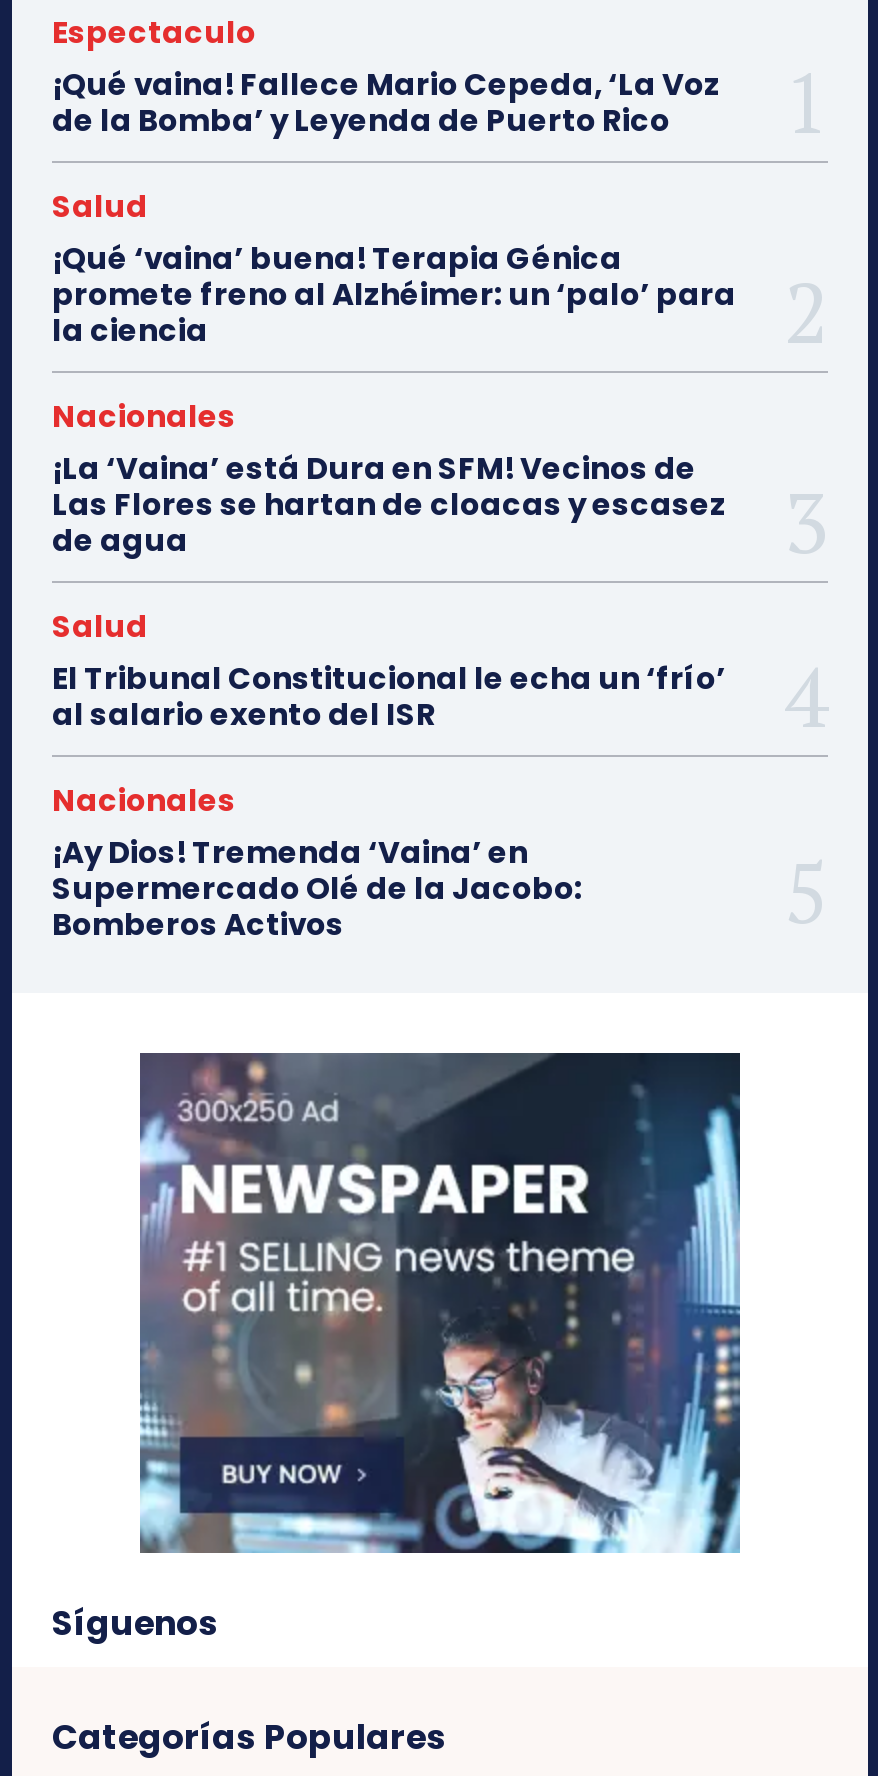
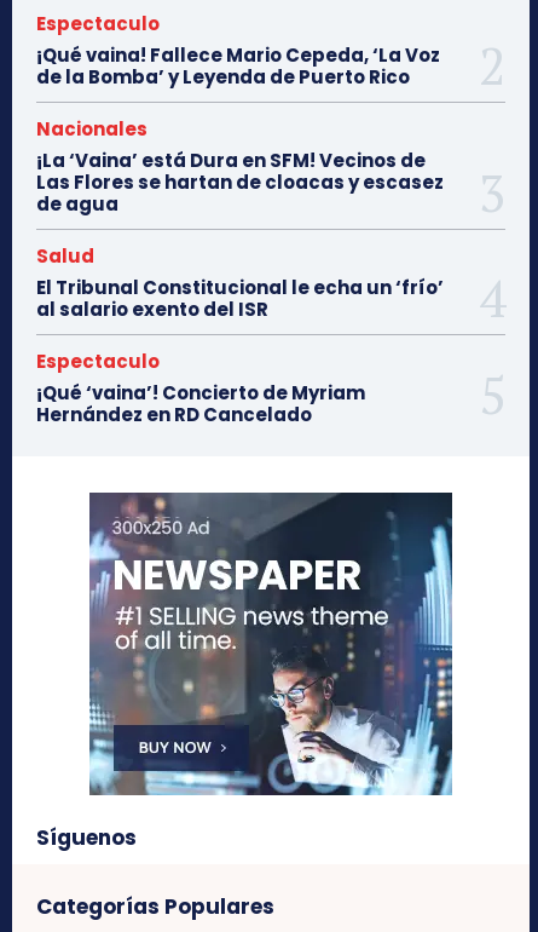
- Salud
- ¡Qué ‘vaina’ buena! Terapia Génica
- promete freno al Alzhéimer: un ‘palo’ para
- la ciencia

- Nacionales
- ¡Ay Dios! Tremenda ‘Vaina’ en
- Supermercado Olé de la Jacobo:
- Bomberos Activos
+ Espectaculo
+ ¡Qué ‘vaina’! Concierto de Myriam
+ Hernández en RD Cancelado
